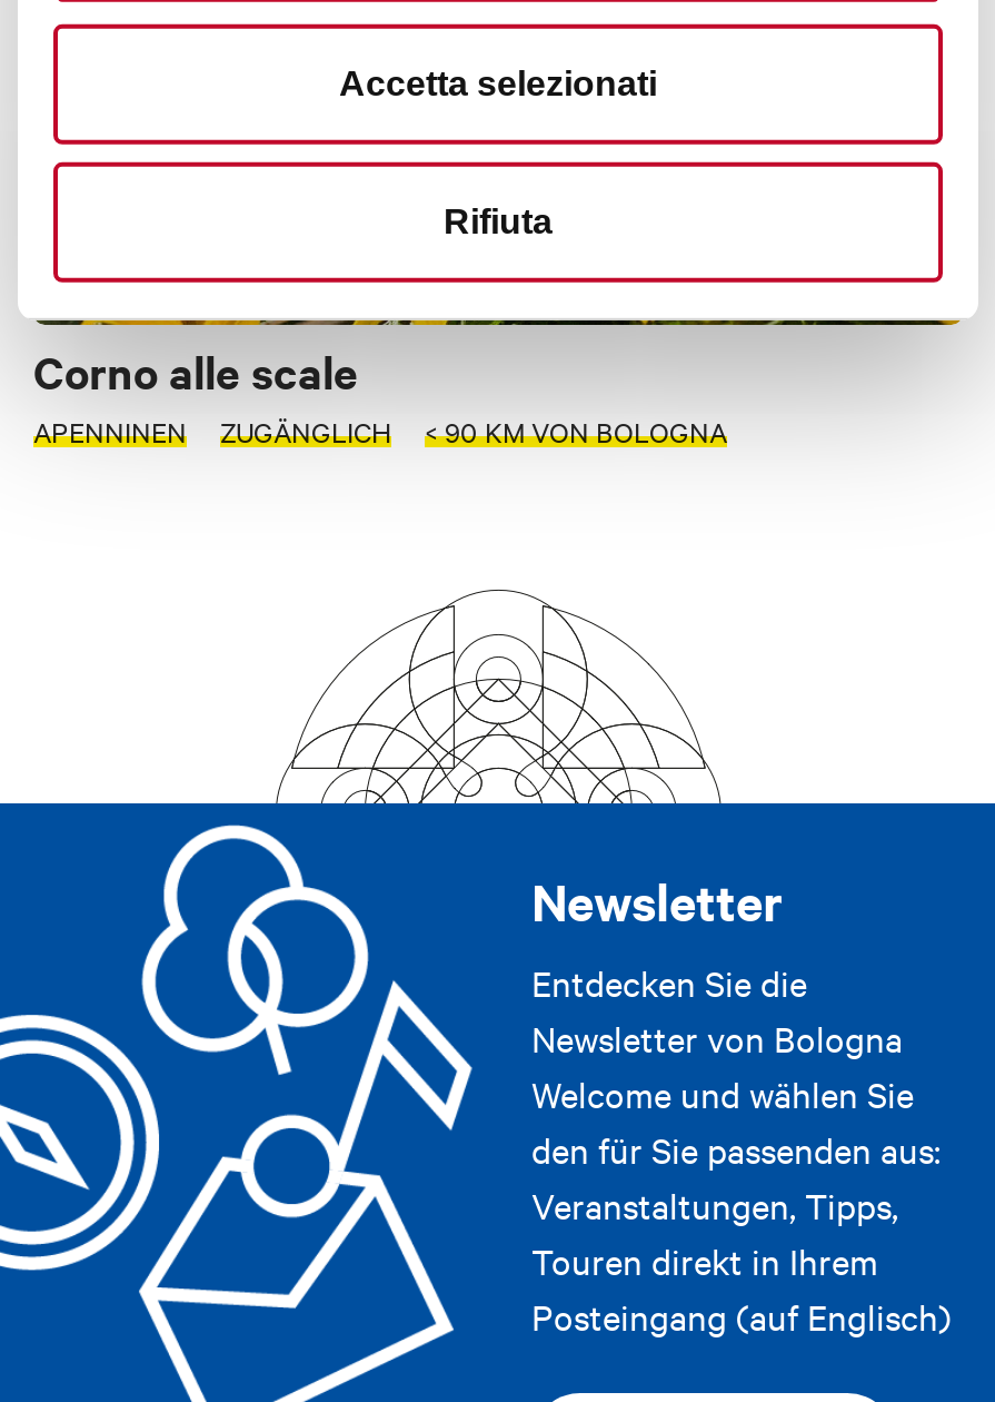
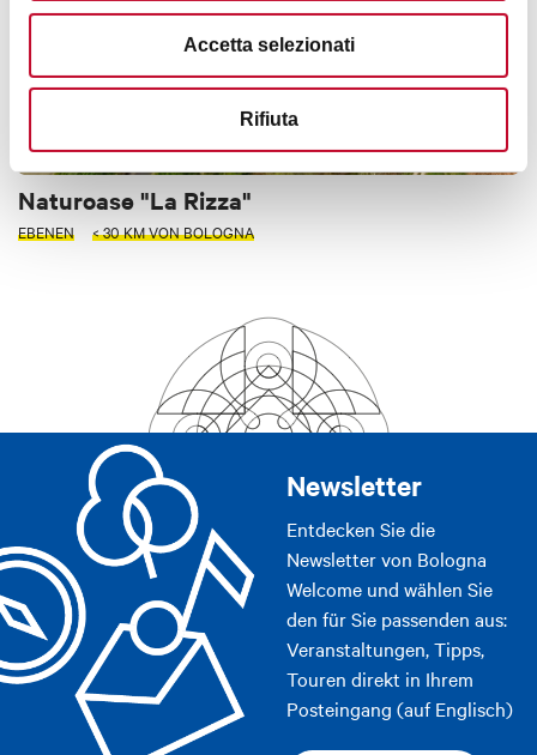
- Corno alle scale
- APENNINEN
- ZUGÄNGLICH
- < 90 KM VON BOLOGNA
+ Naturoase "La Rizza"
+ EBENEN
+ < 30 KM VON BOLOGNA
